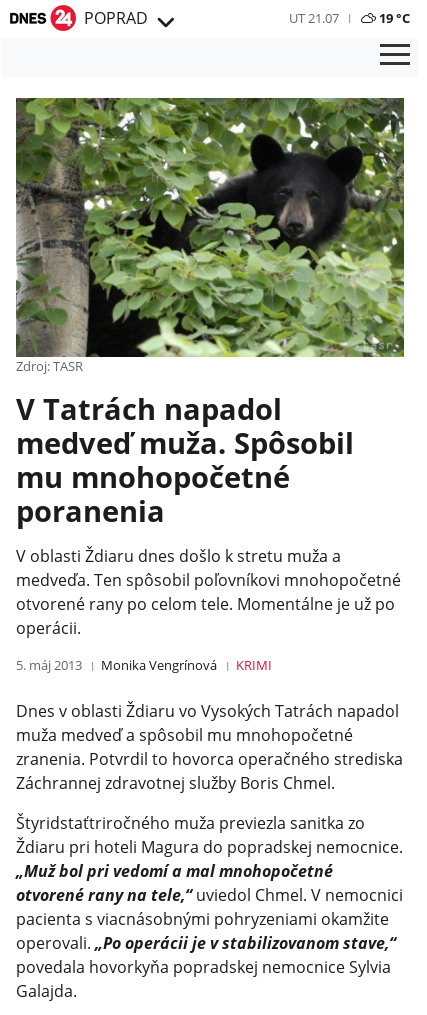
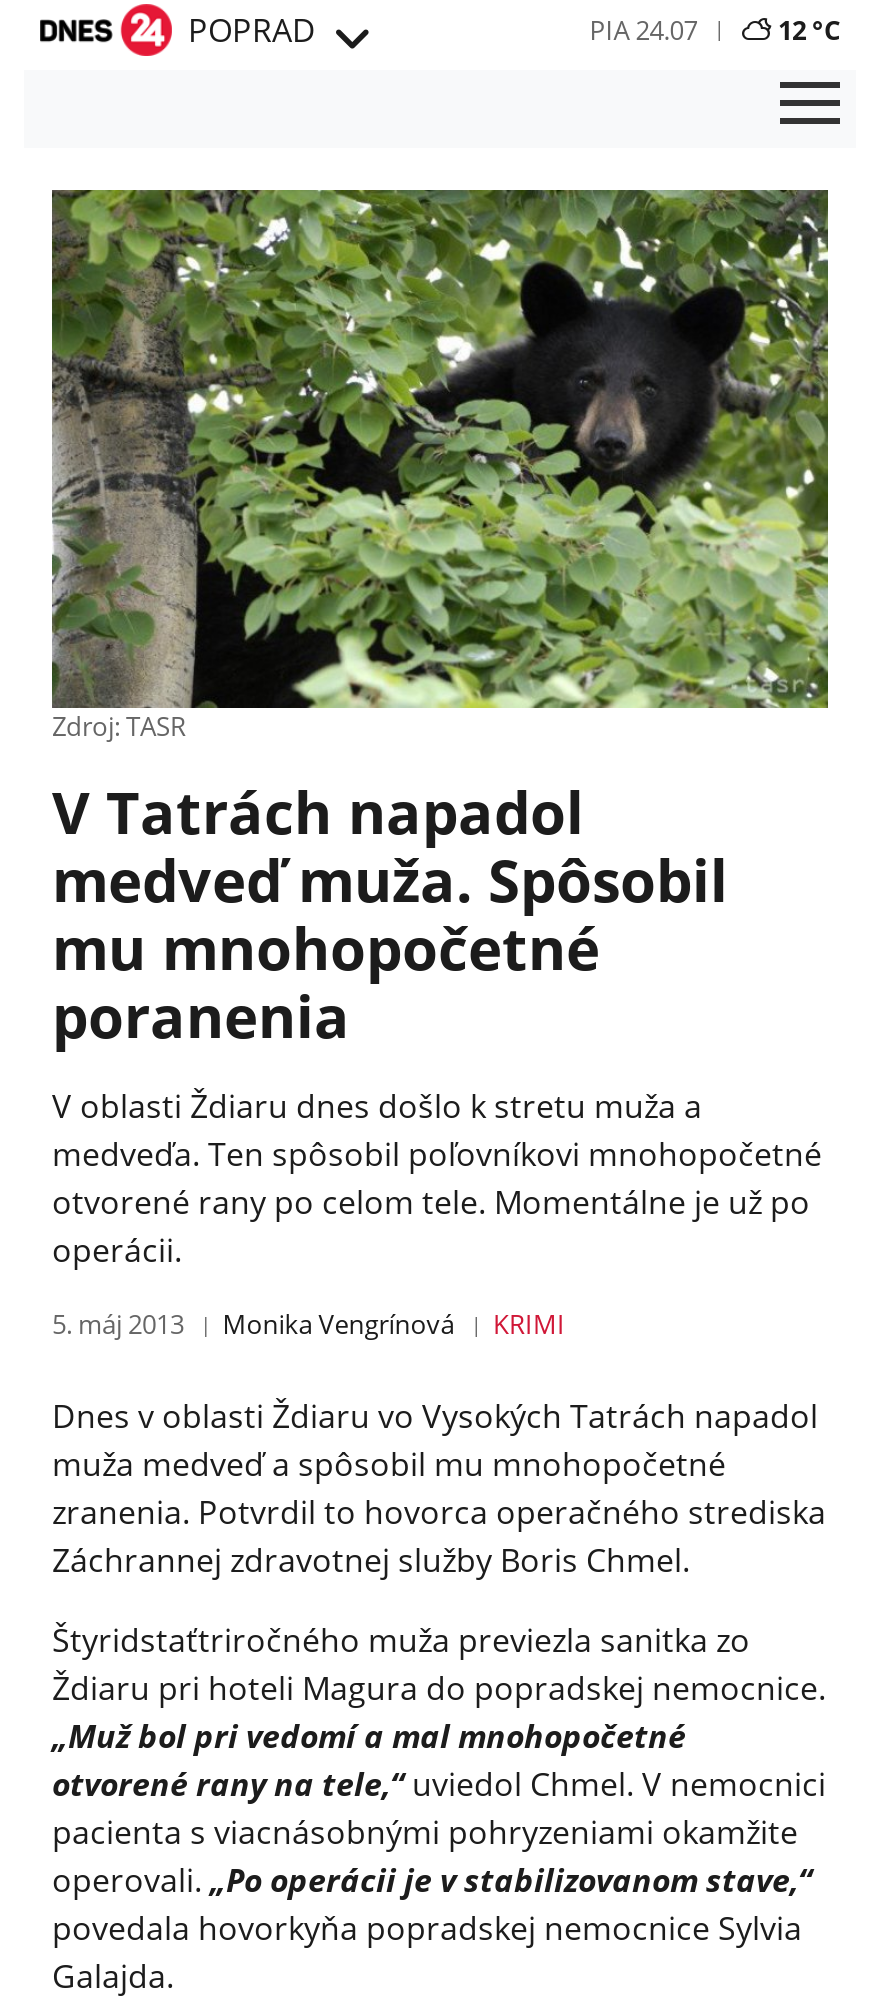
- UT 21.07
- 19 °C
+ PIA 24.07
+ 12 °C
